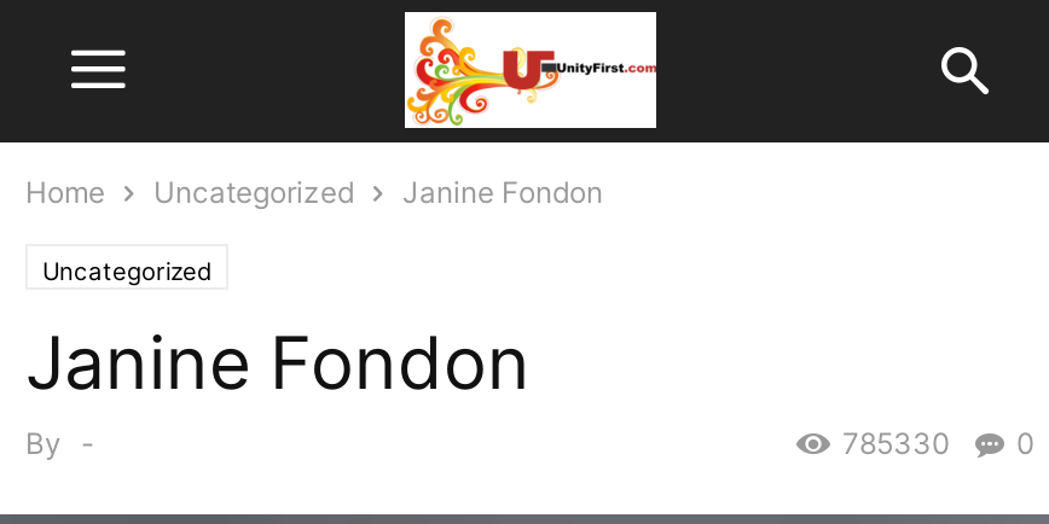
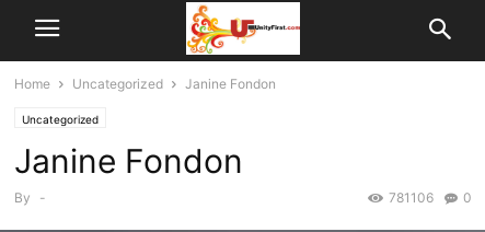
- 785330 0
+ 781106 0
